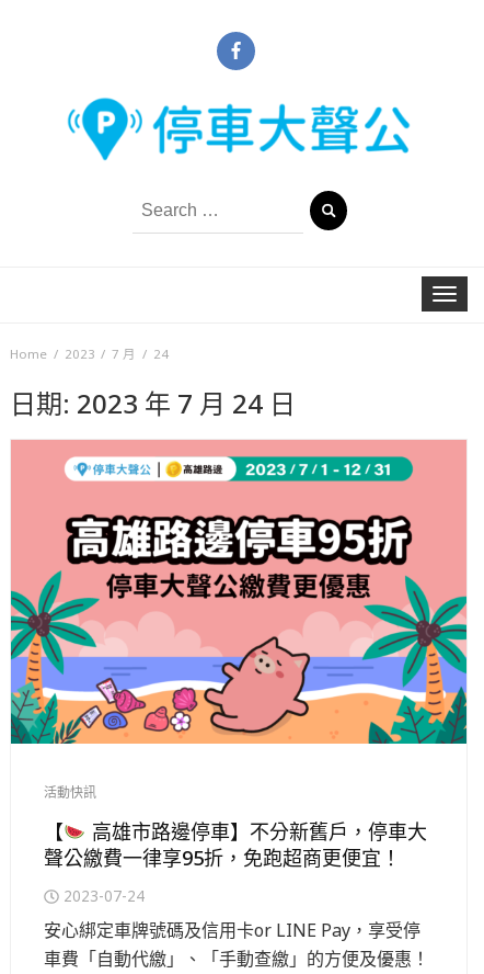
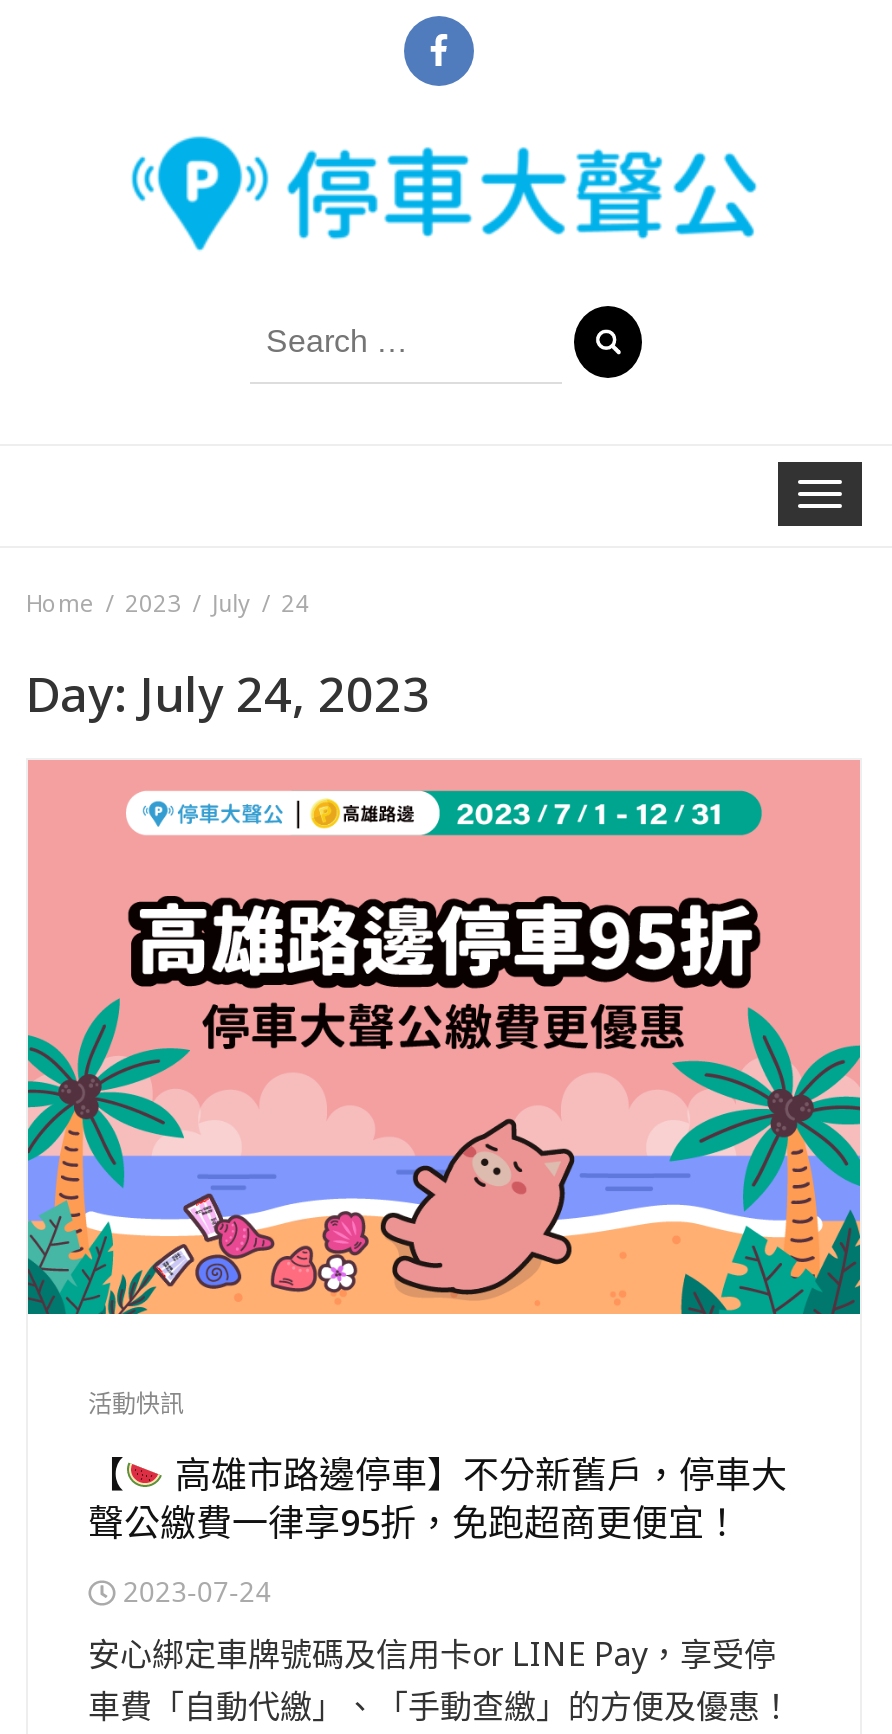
- 7 月
+ July

- 日期: 2023 年 7 月 24 日
+ Day: July 24, 2023
